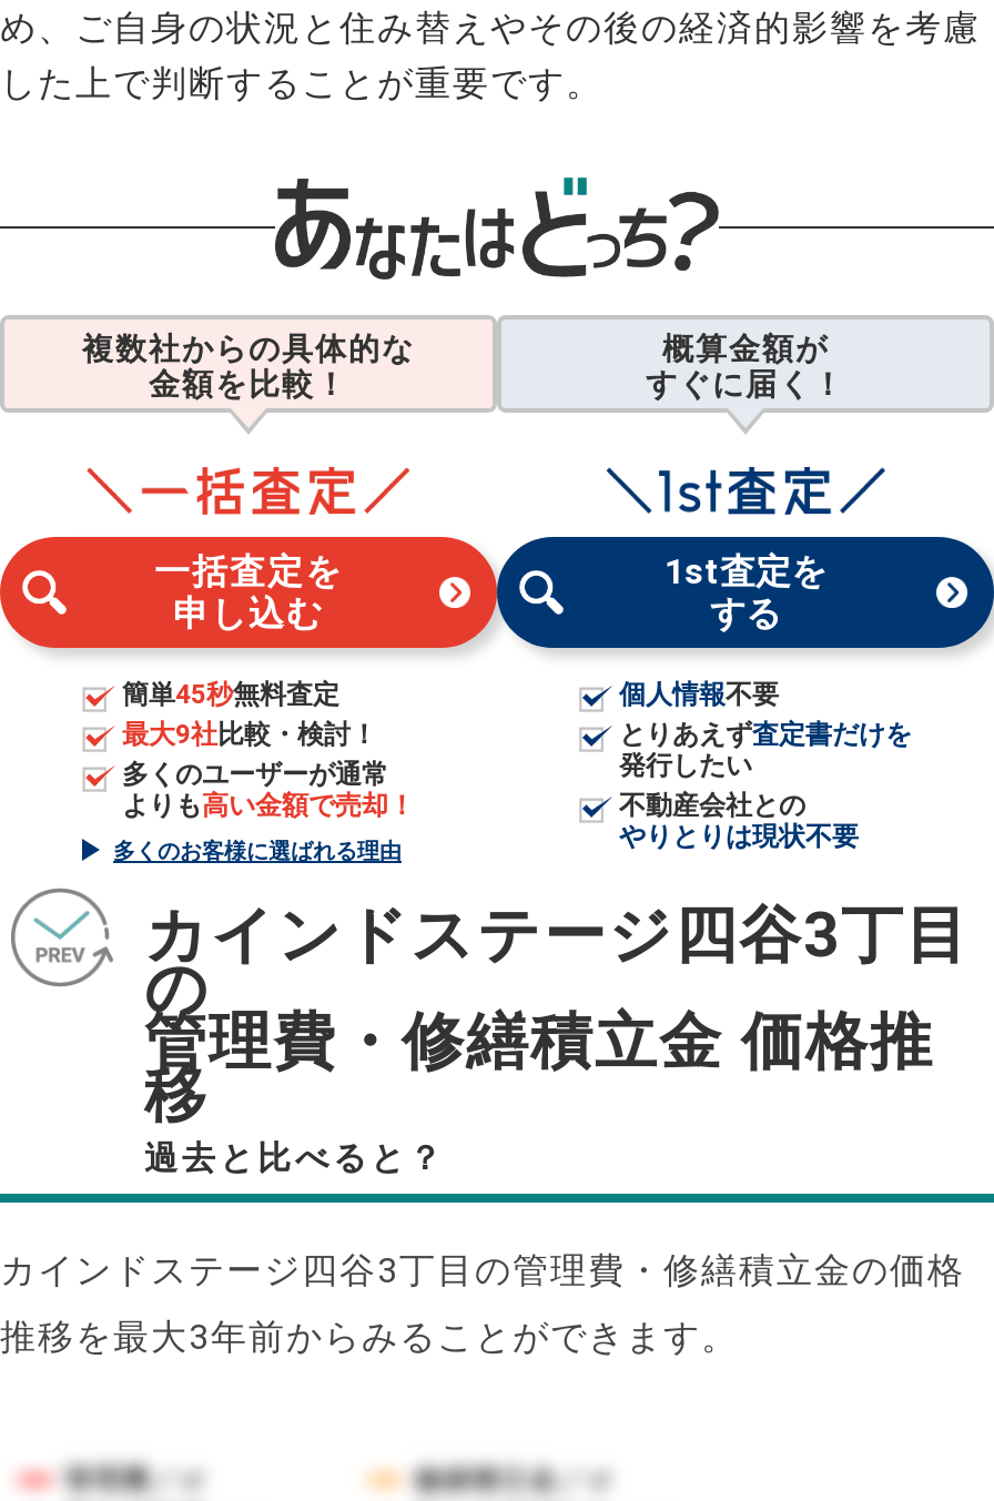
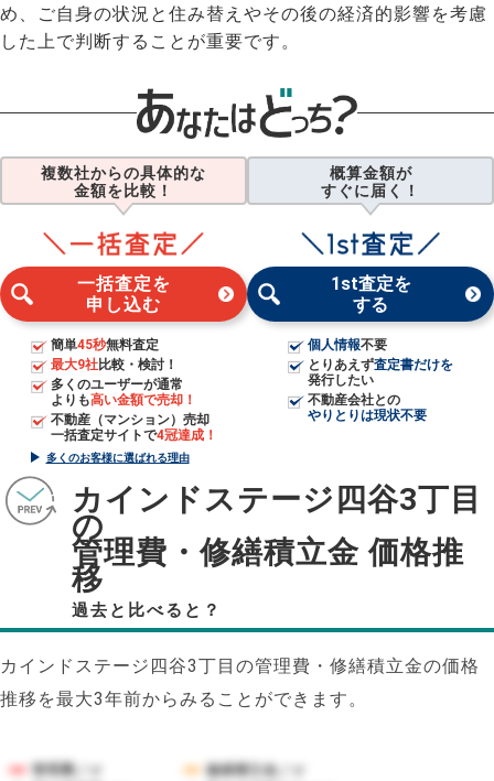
+ 不動産（マンション）売却
+ 一括査定サイトで4冠達成！
